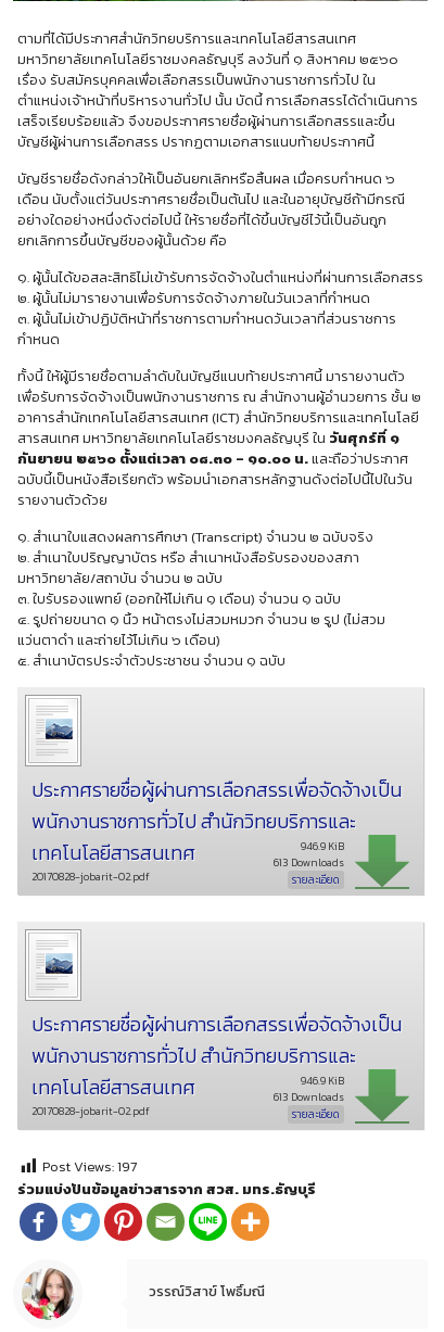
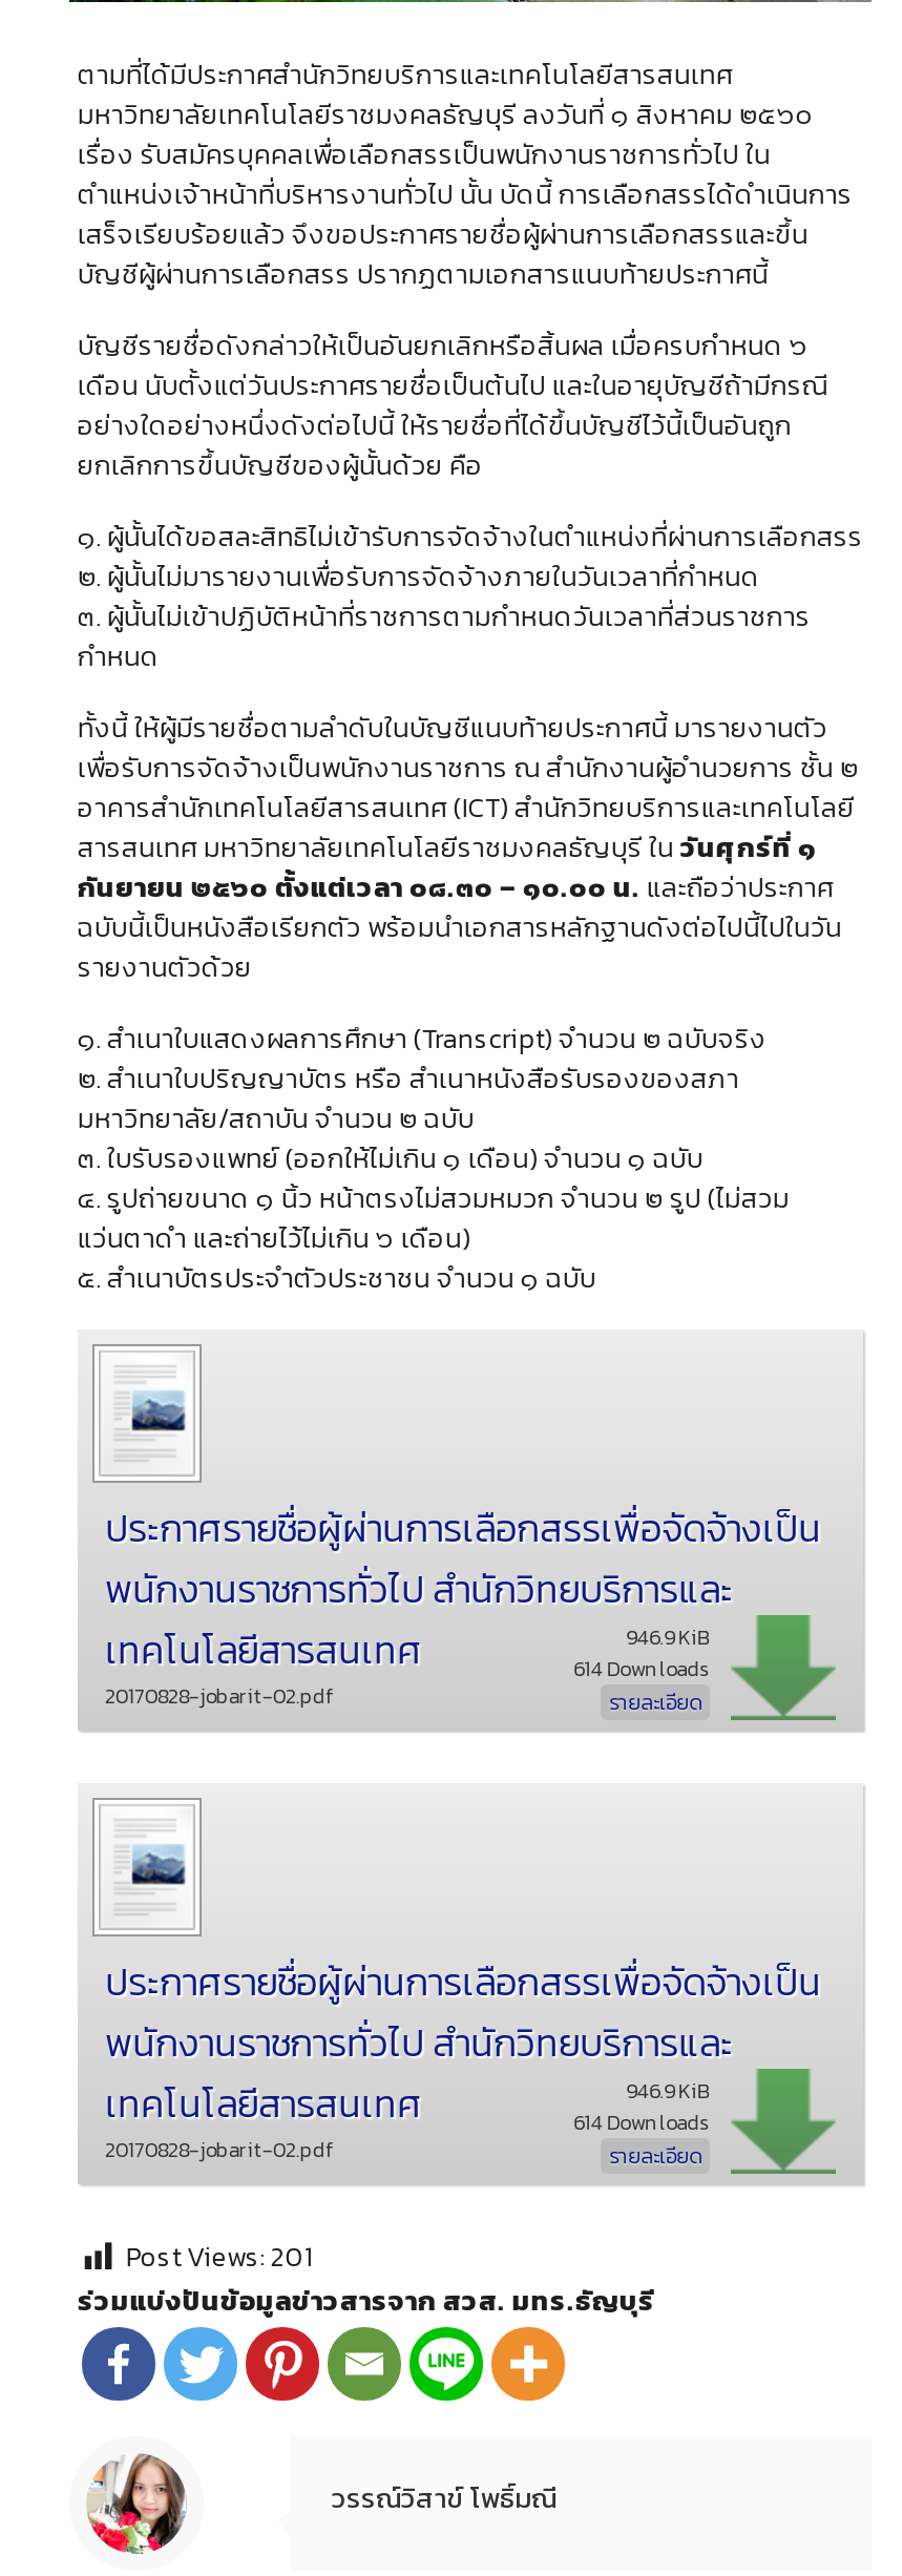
- 613 Downloads
+ 614 Downloads

- 613 Downloads
+ 614 Downloads

- Post Views: 197
+ Post Views: 201
